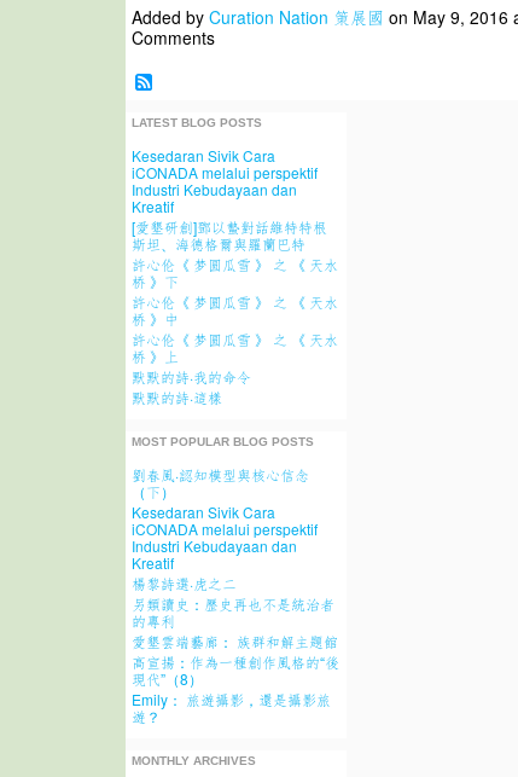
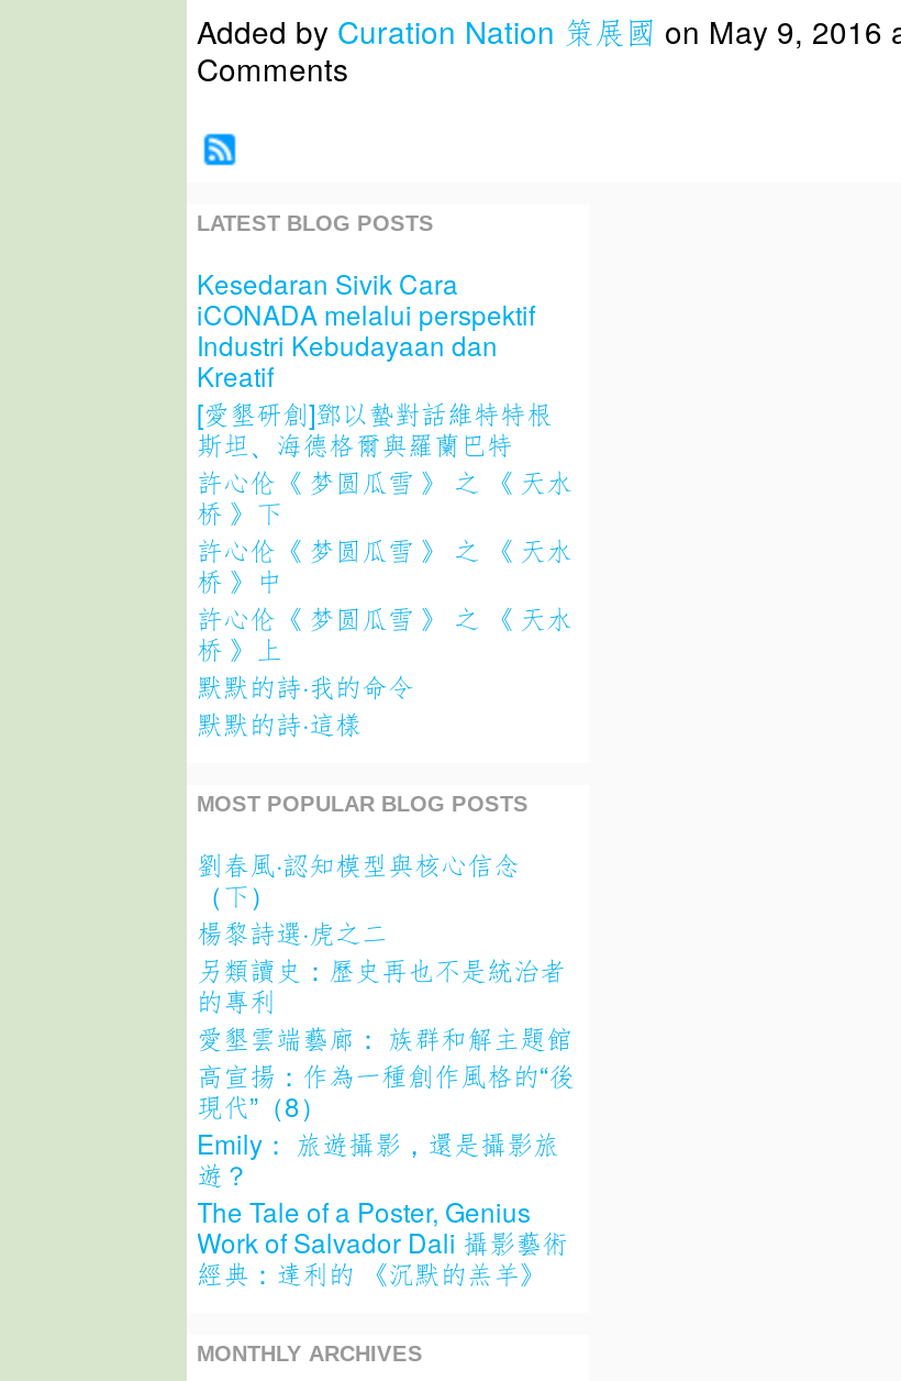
- Kesedaran Sivik Cara
- iCONADA melalui perspektif
- Industri Kebudayaan dan
- Kreatif

moved up: 楊黎詩選·虎之二 | 另類讀史：歷史再也不是統治者 | 的專利 | 愛墾雲端藝廊： 族群和解主題館 | 高宣揚：作為一種創作風格的“後 | Emily： 旅遊攝影，還是攝影旅 | 遊？

+ The Tale of a Poster, Genius
+ Work of Salvador Dali 攝影藝術
+ 經典：達利的 《沉默的羔羊》
